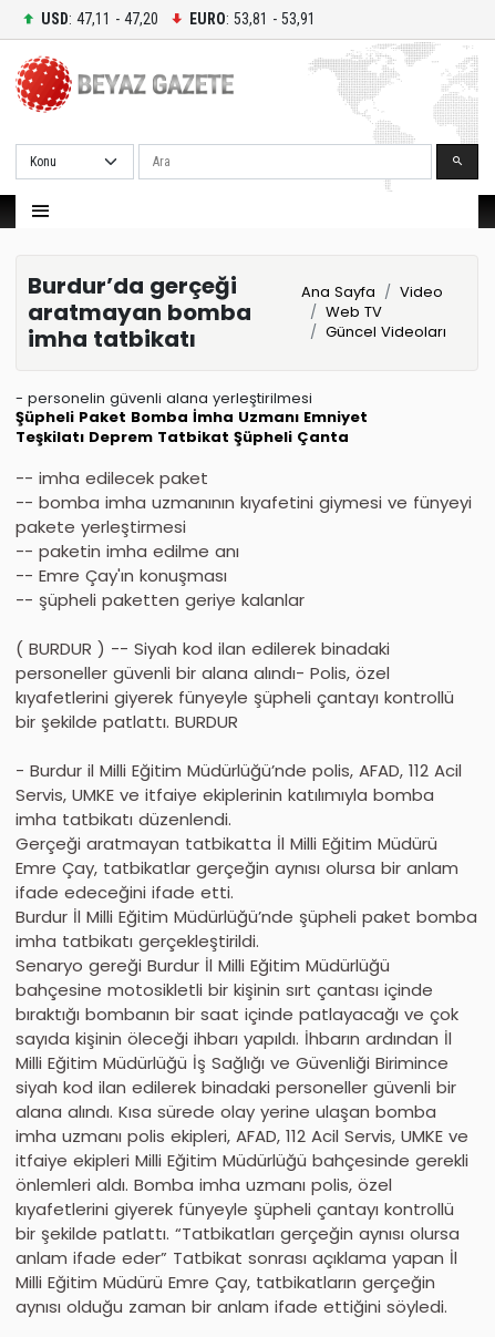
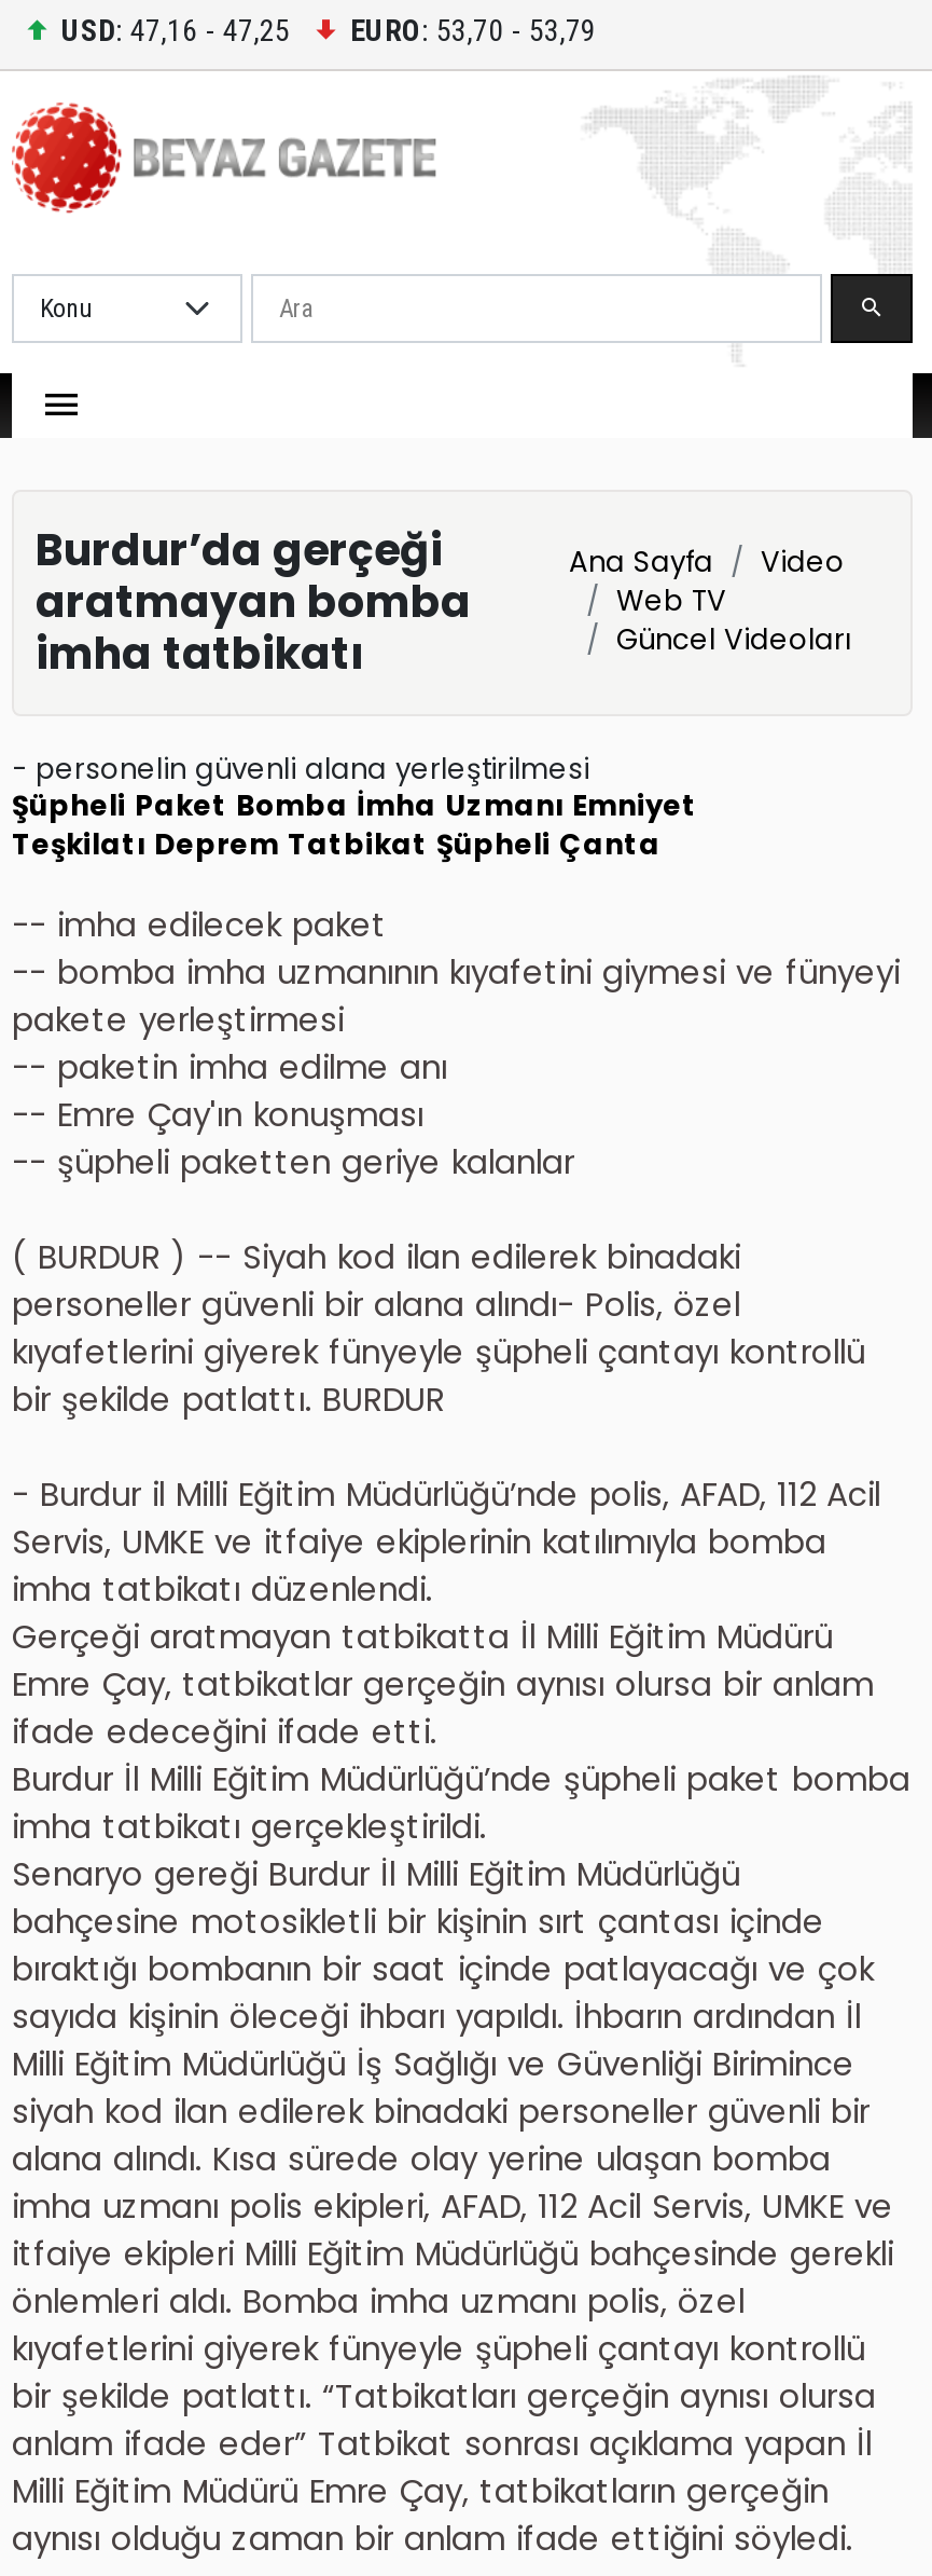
- USD: 47,11 - 47,20
+ USD: 47,16 - 47,25

- EURO: 53,81 - 53,91
+ EURO: 53,70 - 53,79
